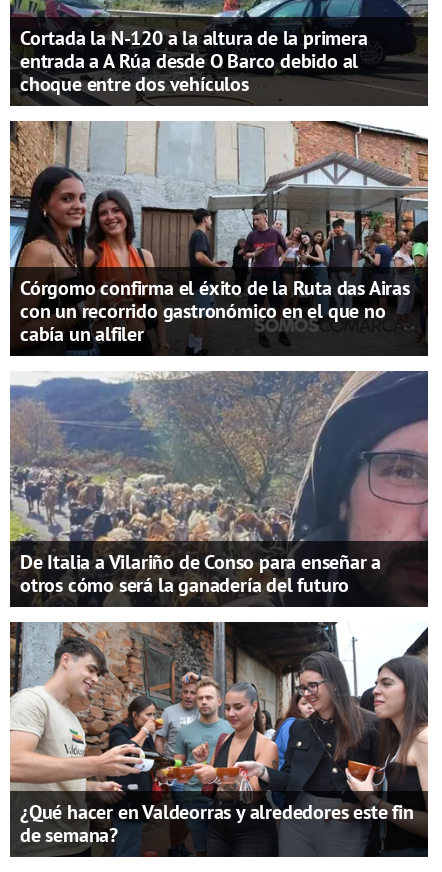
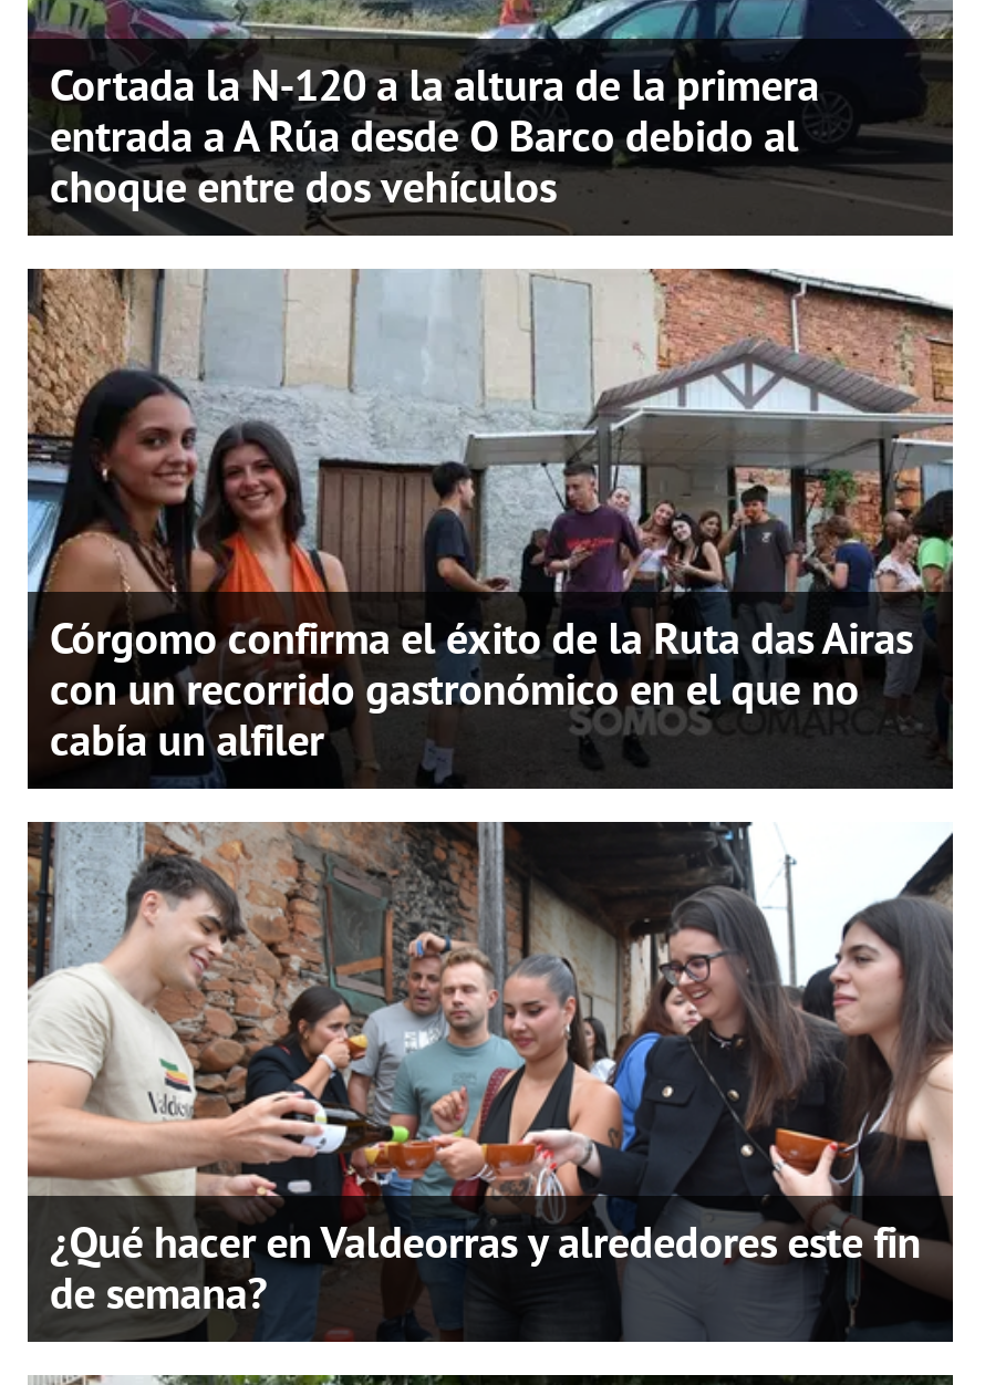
- [image]
- De Italia a Vilariño de Conso para enseñar a
- otros cómo será la ganadería del futuro
